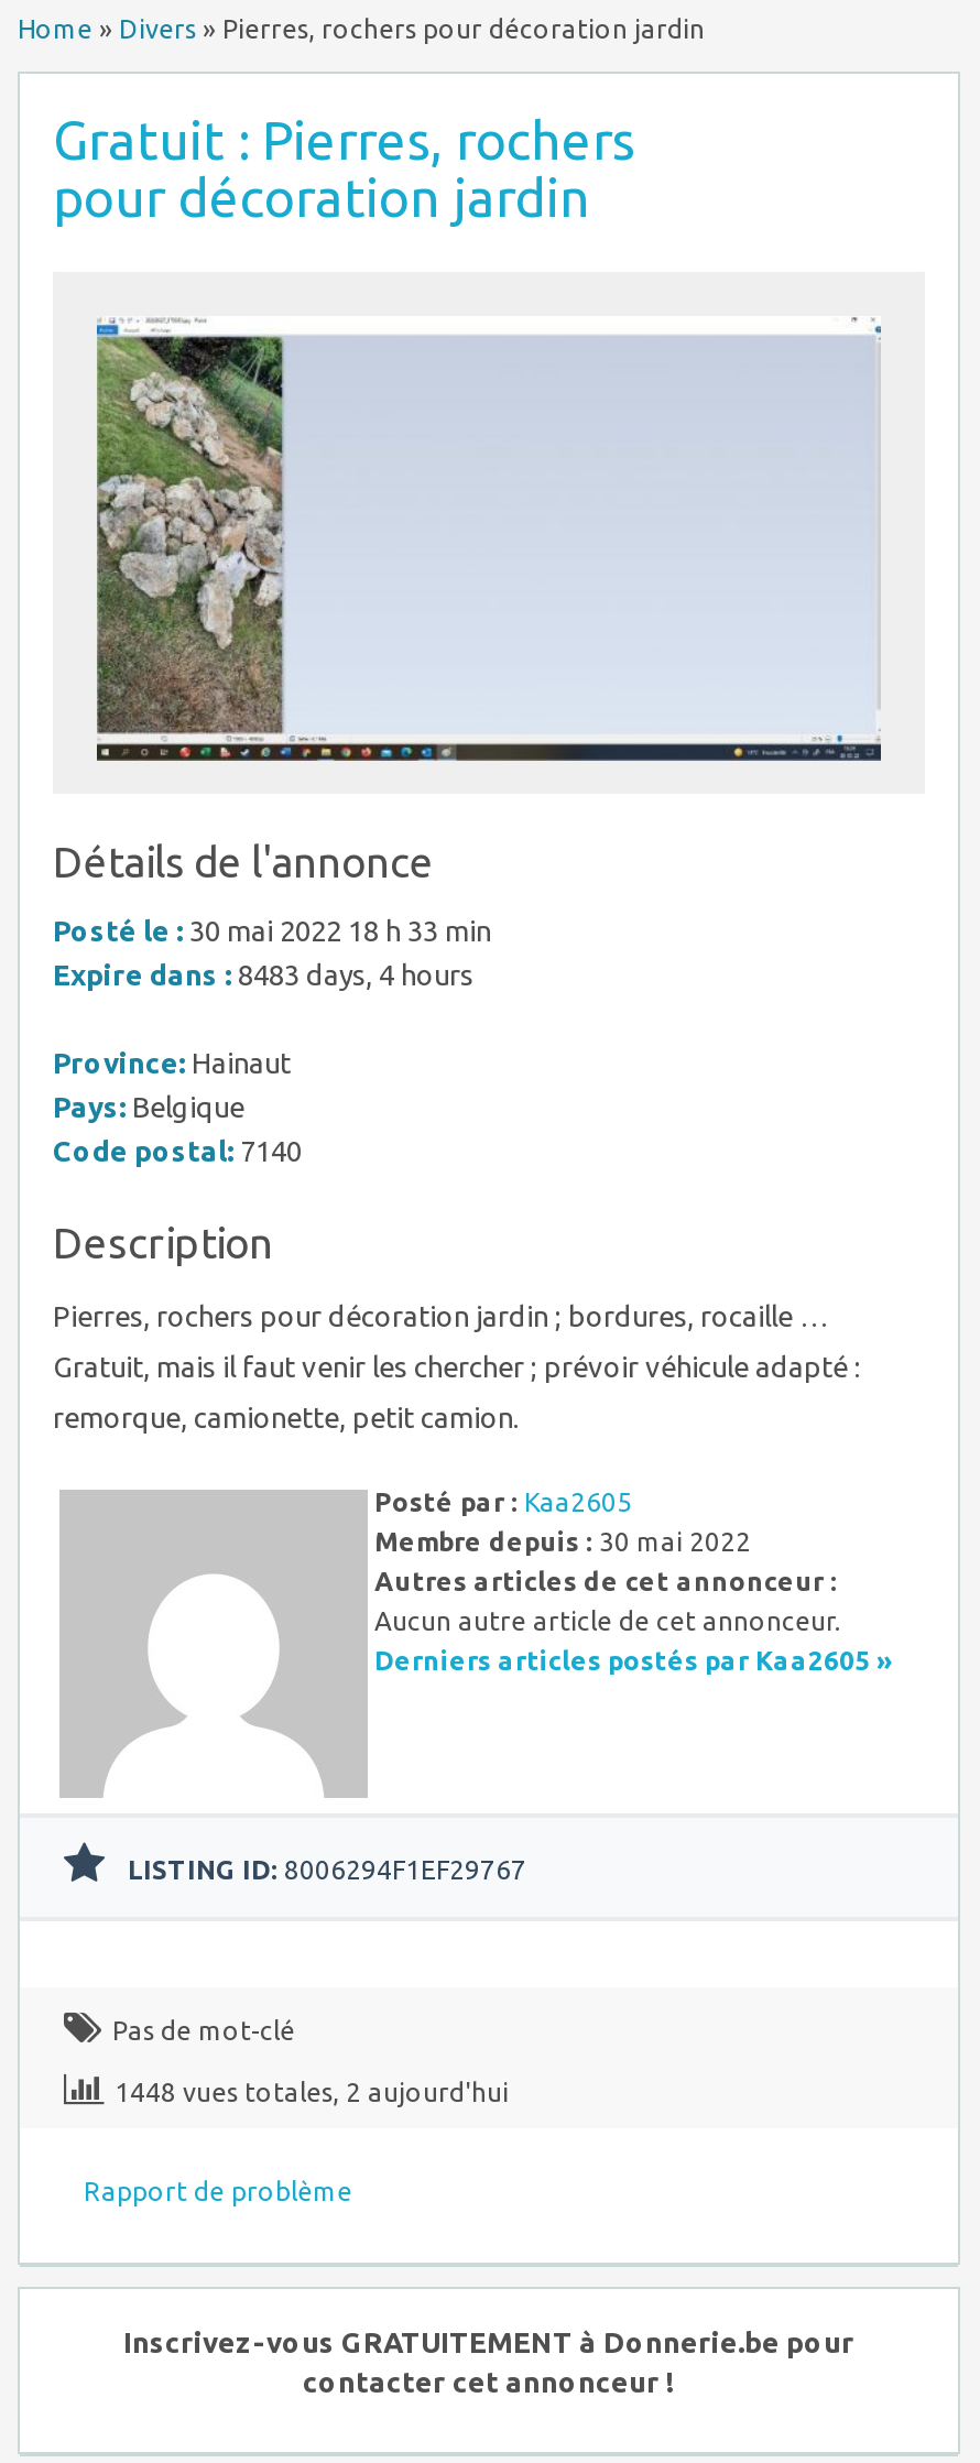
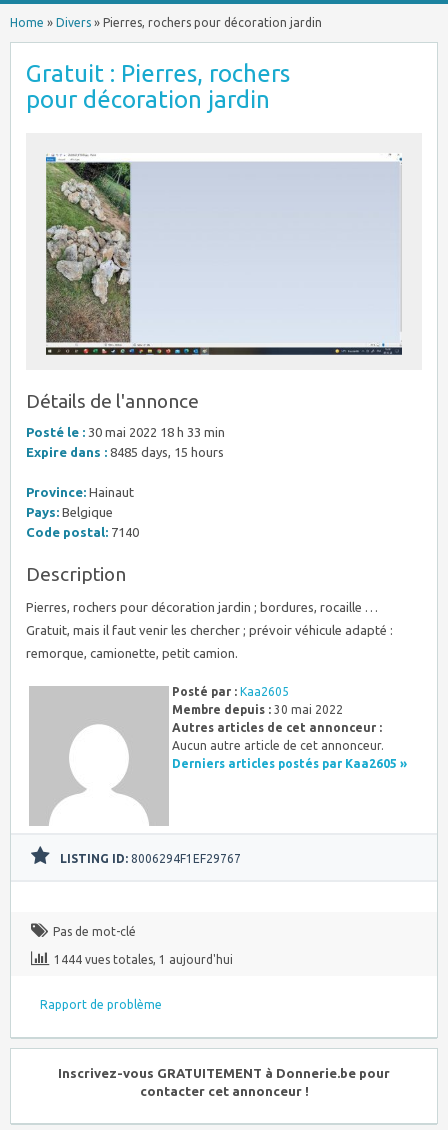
- Expire dans : 8483 days, 4 hours
+ Expire dans : 8485 days, 15 hours

- 1448 vues totales, 2 aujourd'hui
+ 1444 vues totales, 1 aujourd'hui
